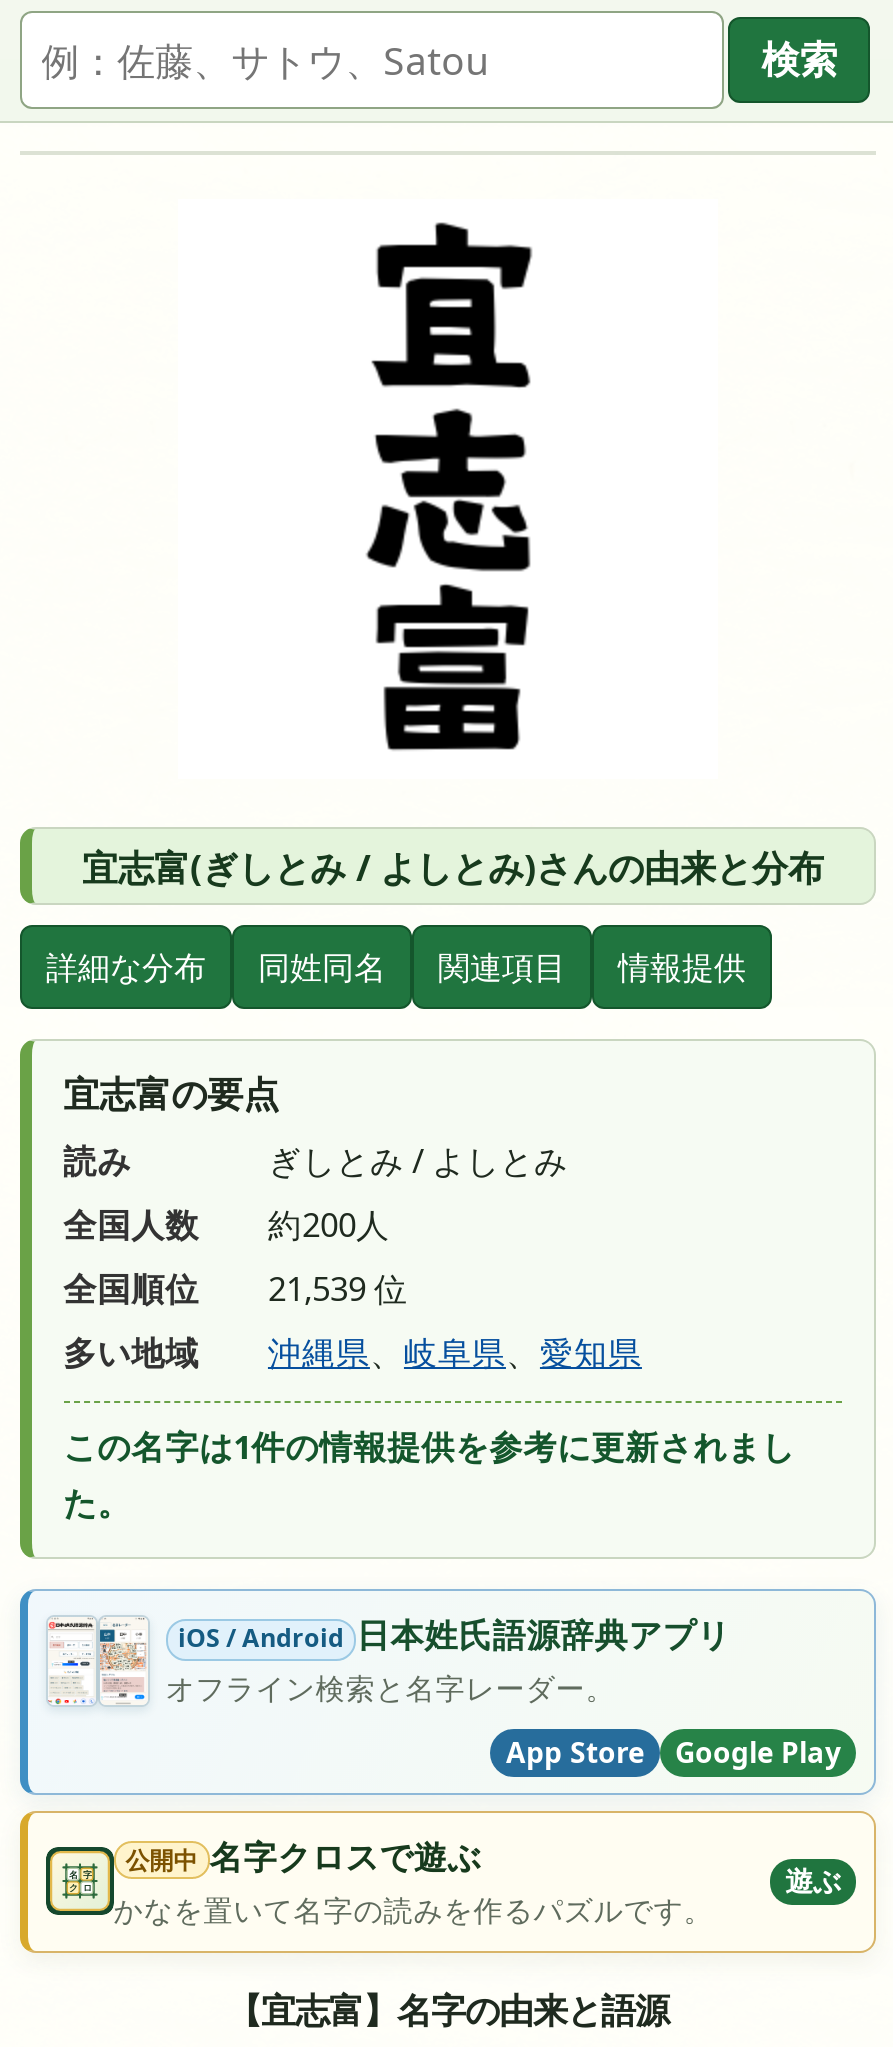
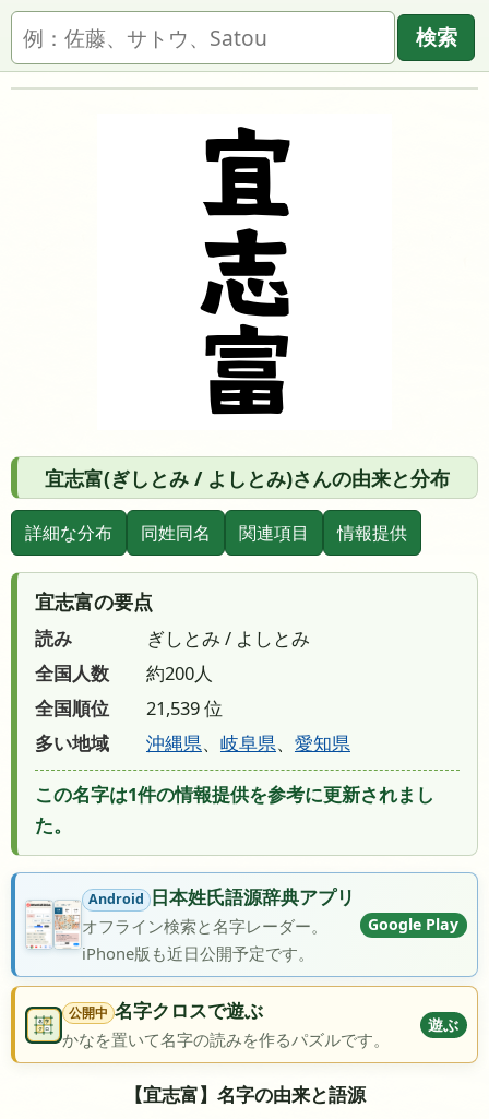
- [image]
- iOS / Android 日本姓氏語源辞典アプリ
+ [image]
+ Android 日本姓氏語源辞典アプリ

- App Store
+ iPhone版も近日公開予定です。

moved up: Google Play
